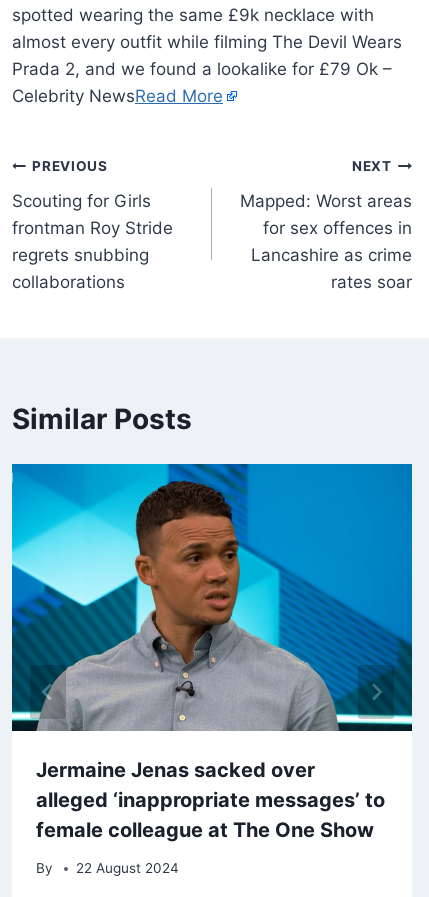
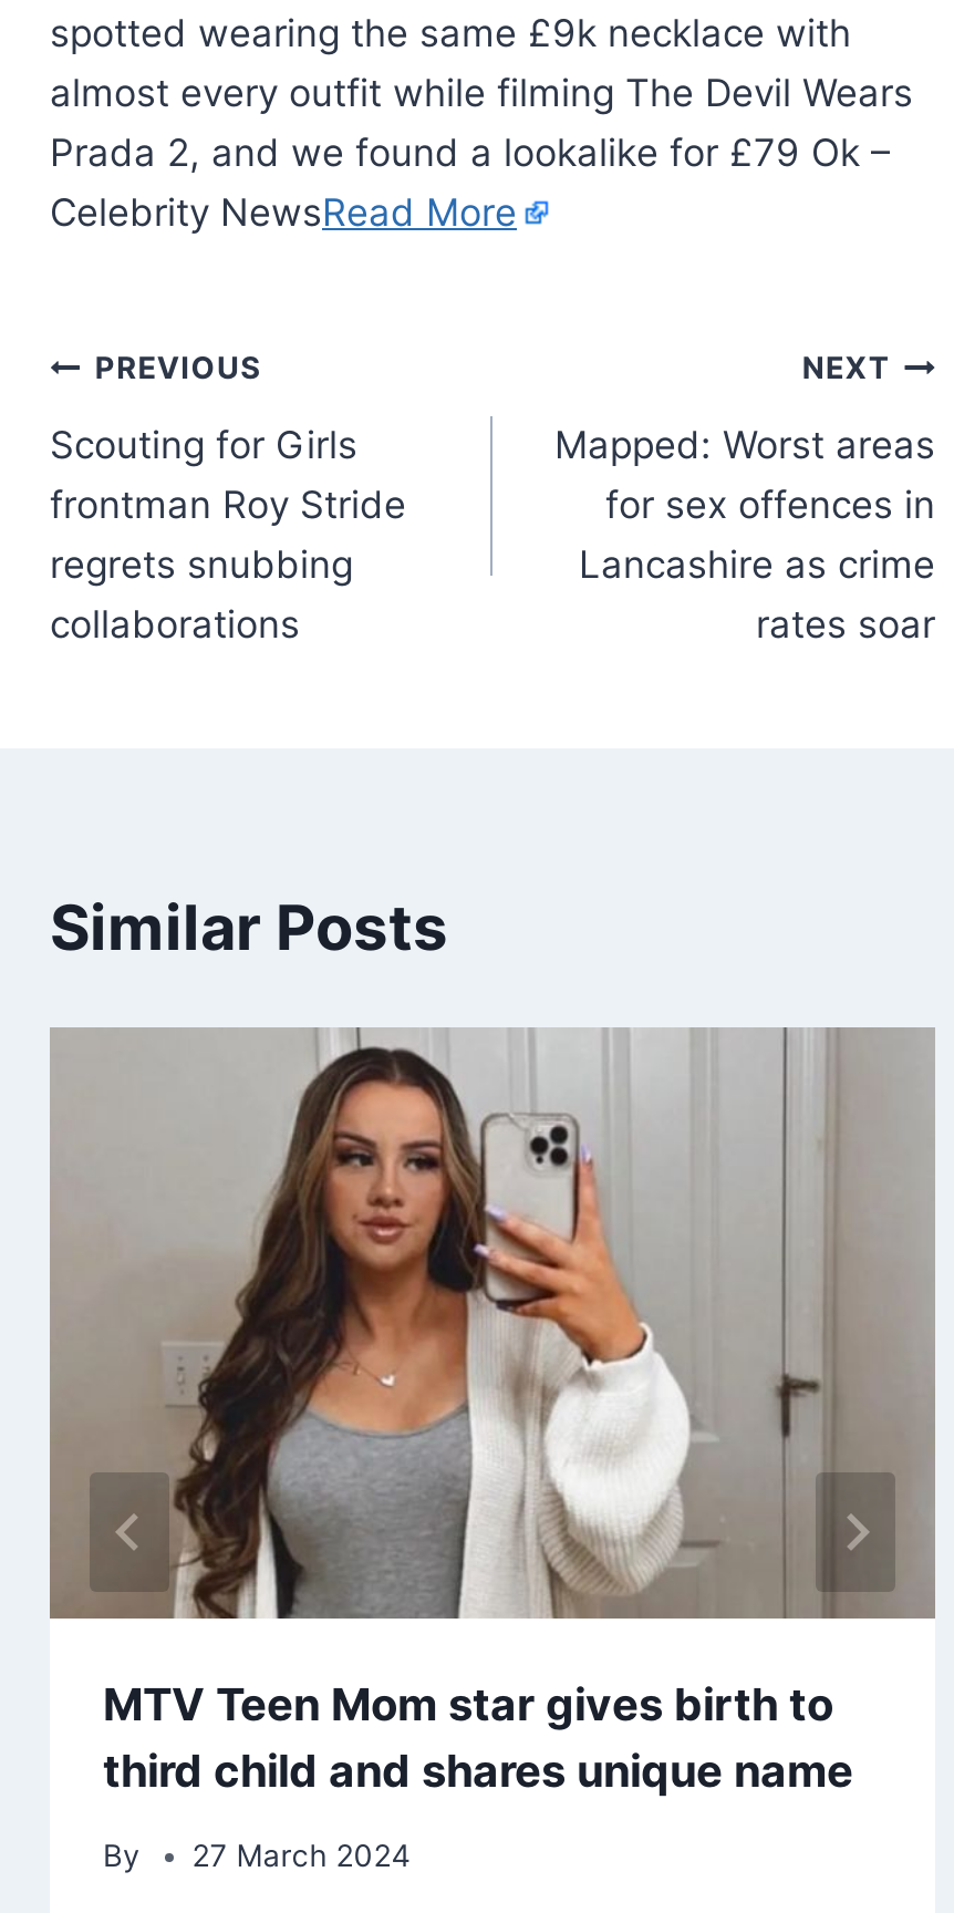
- [image]
- Jermaine Jenas sacked over
- alleged ‘inappropriate messages’ to
- female colleague at The One Show
+ [image]
+ MTV Teen Mom star gives birth to
+ third child and shares unique name

- By 22 August 2024
+ By 27 March 2024
